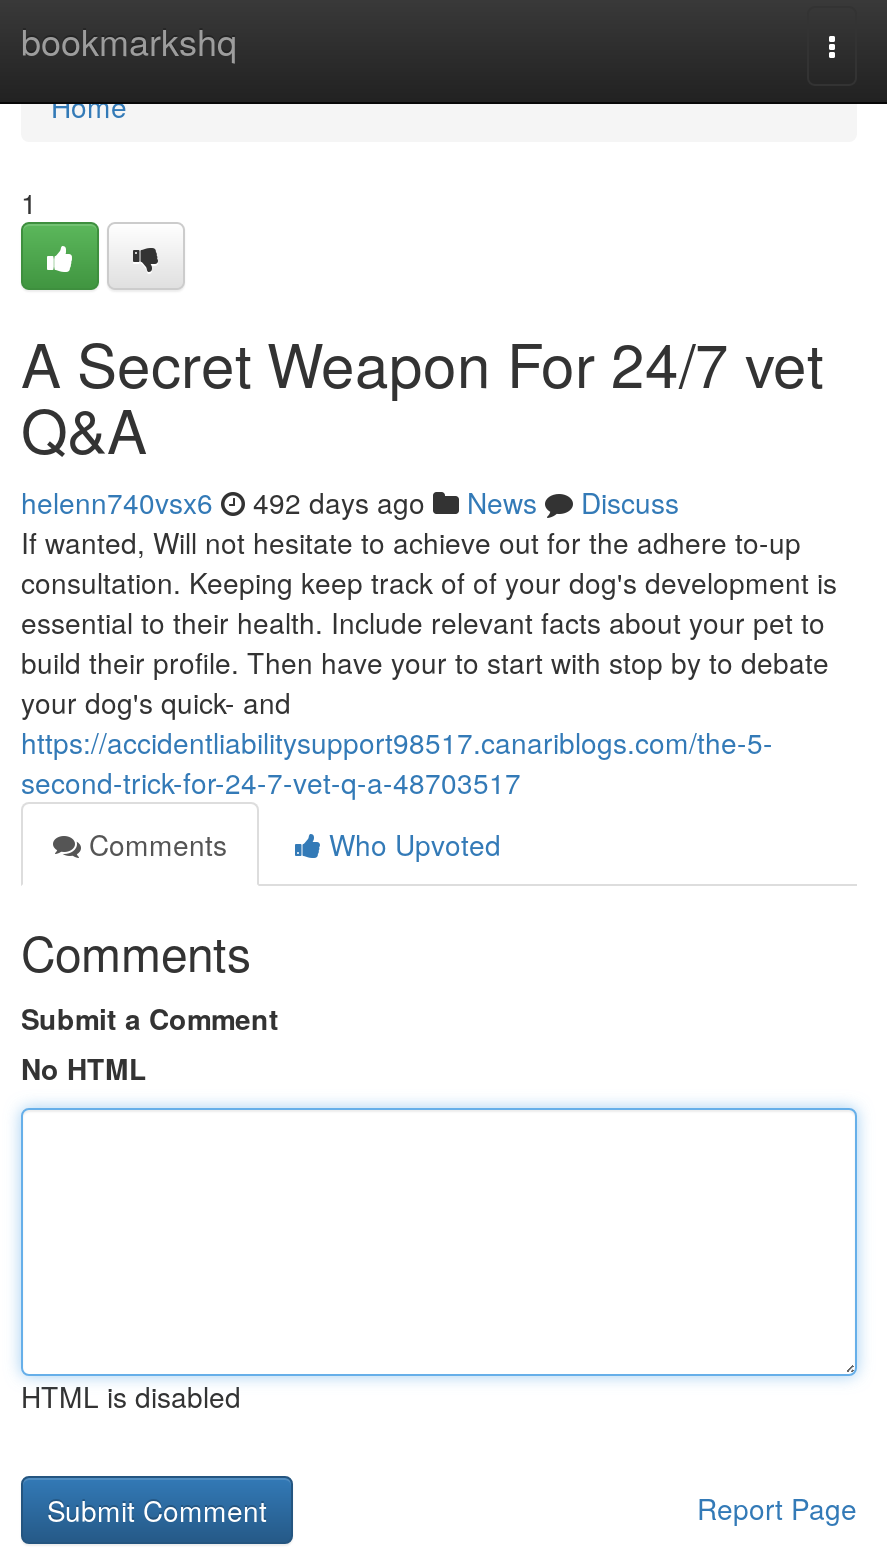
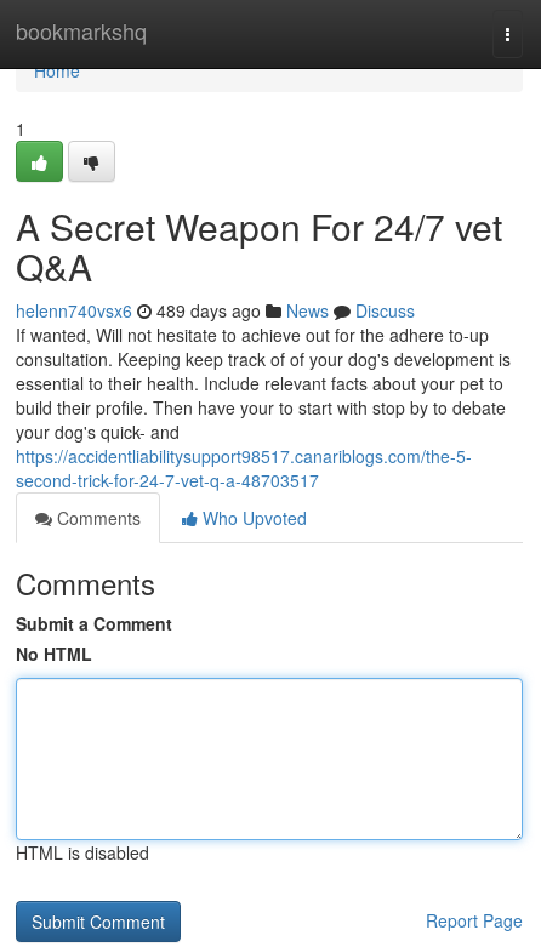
- helenn740vsx6 492 days ago News Discuss
+ helenn740vsx6 489 days ago News Discuss
